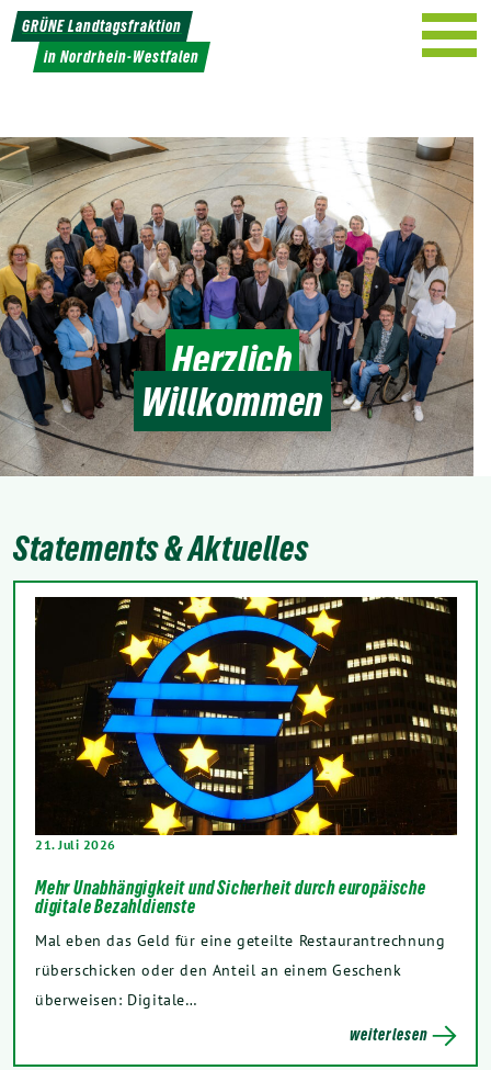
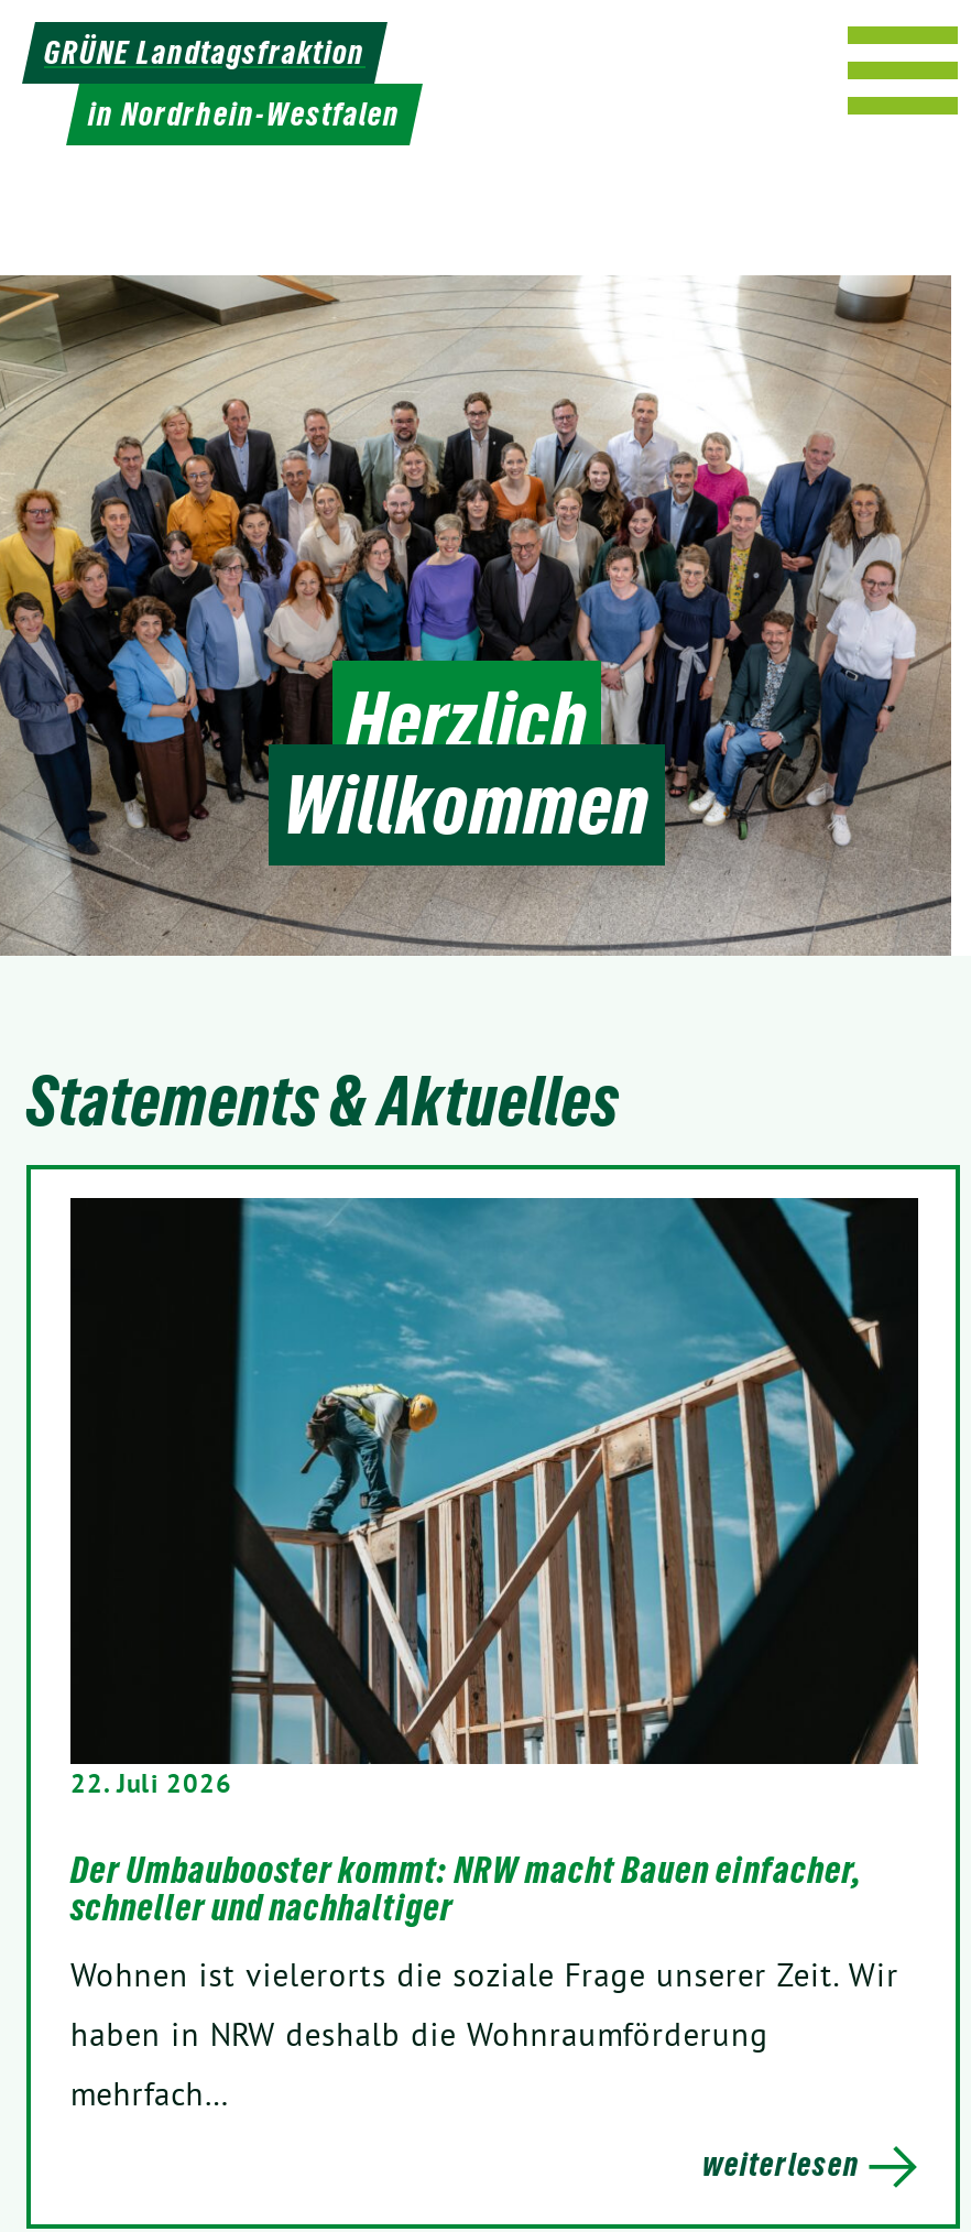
- [image]
- 21. Juli 2026
+ [image]
+ 22. Juli 2026

- Mehr Unabhängigkeit und Sicherheit durch europäische
- digitale Bezahldienste
+ Der Umbaubooster kommt: NRW macht Bauen einfacher,
+ schneller und nachhaltiger

- Mal eben das Geld für eine geteilte Restaurantrechnung
- rüberschicken oder den Anteil an einem Geschenk
- überweisen: Digitale…
+ Wohnen ist vielerorts die soziale Frage unserer Zeit. Wir
+ haben in NRW deshalb die Wohnraumförderung
+ mehrfach…
